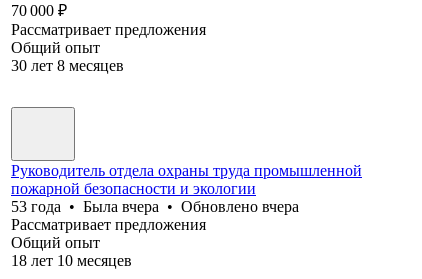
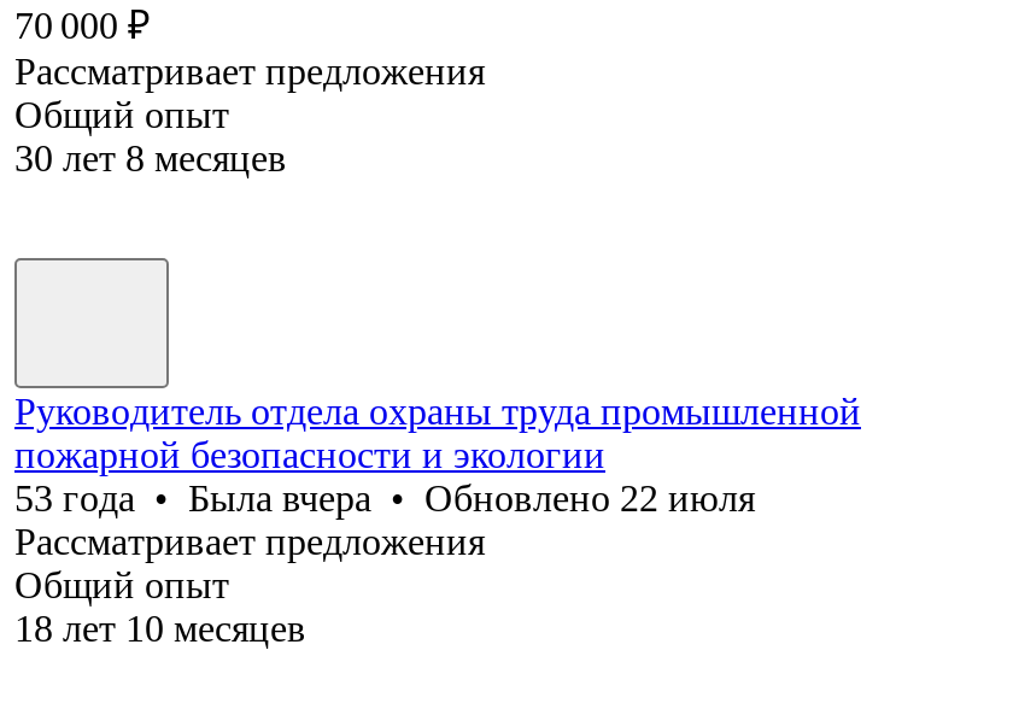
- 53 года • Была вчера • Обновлено вчера
+ 53 года • Была вчера • Обновлено 22 июля
